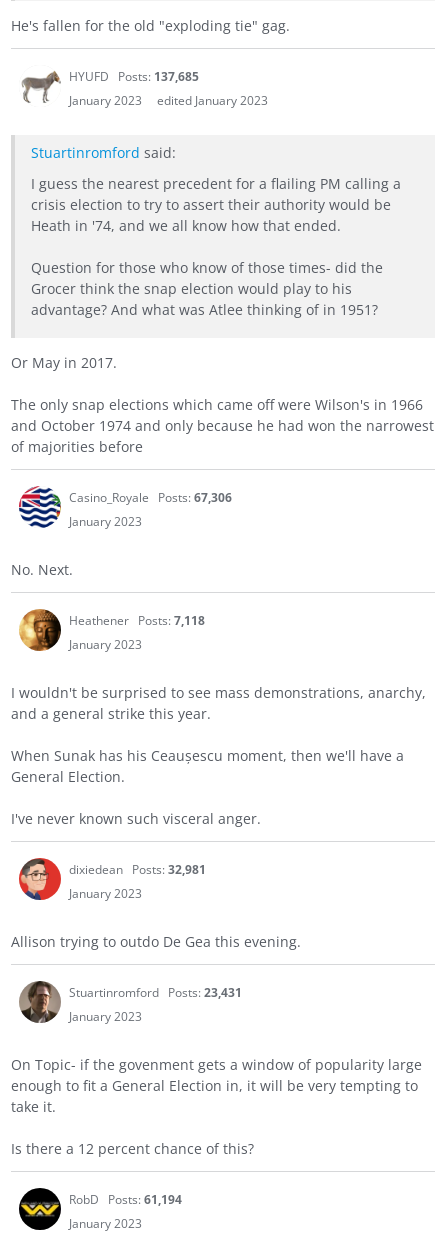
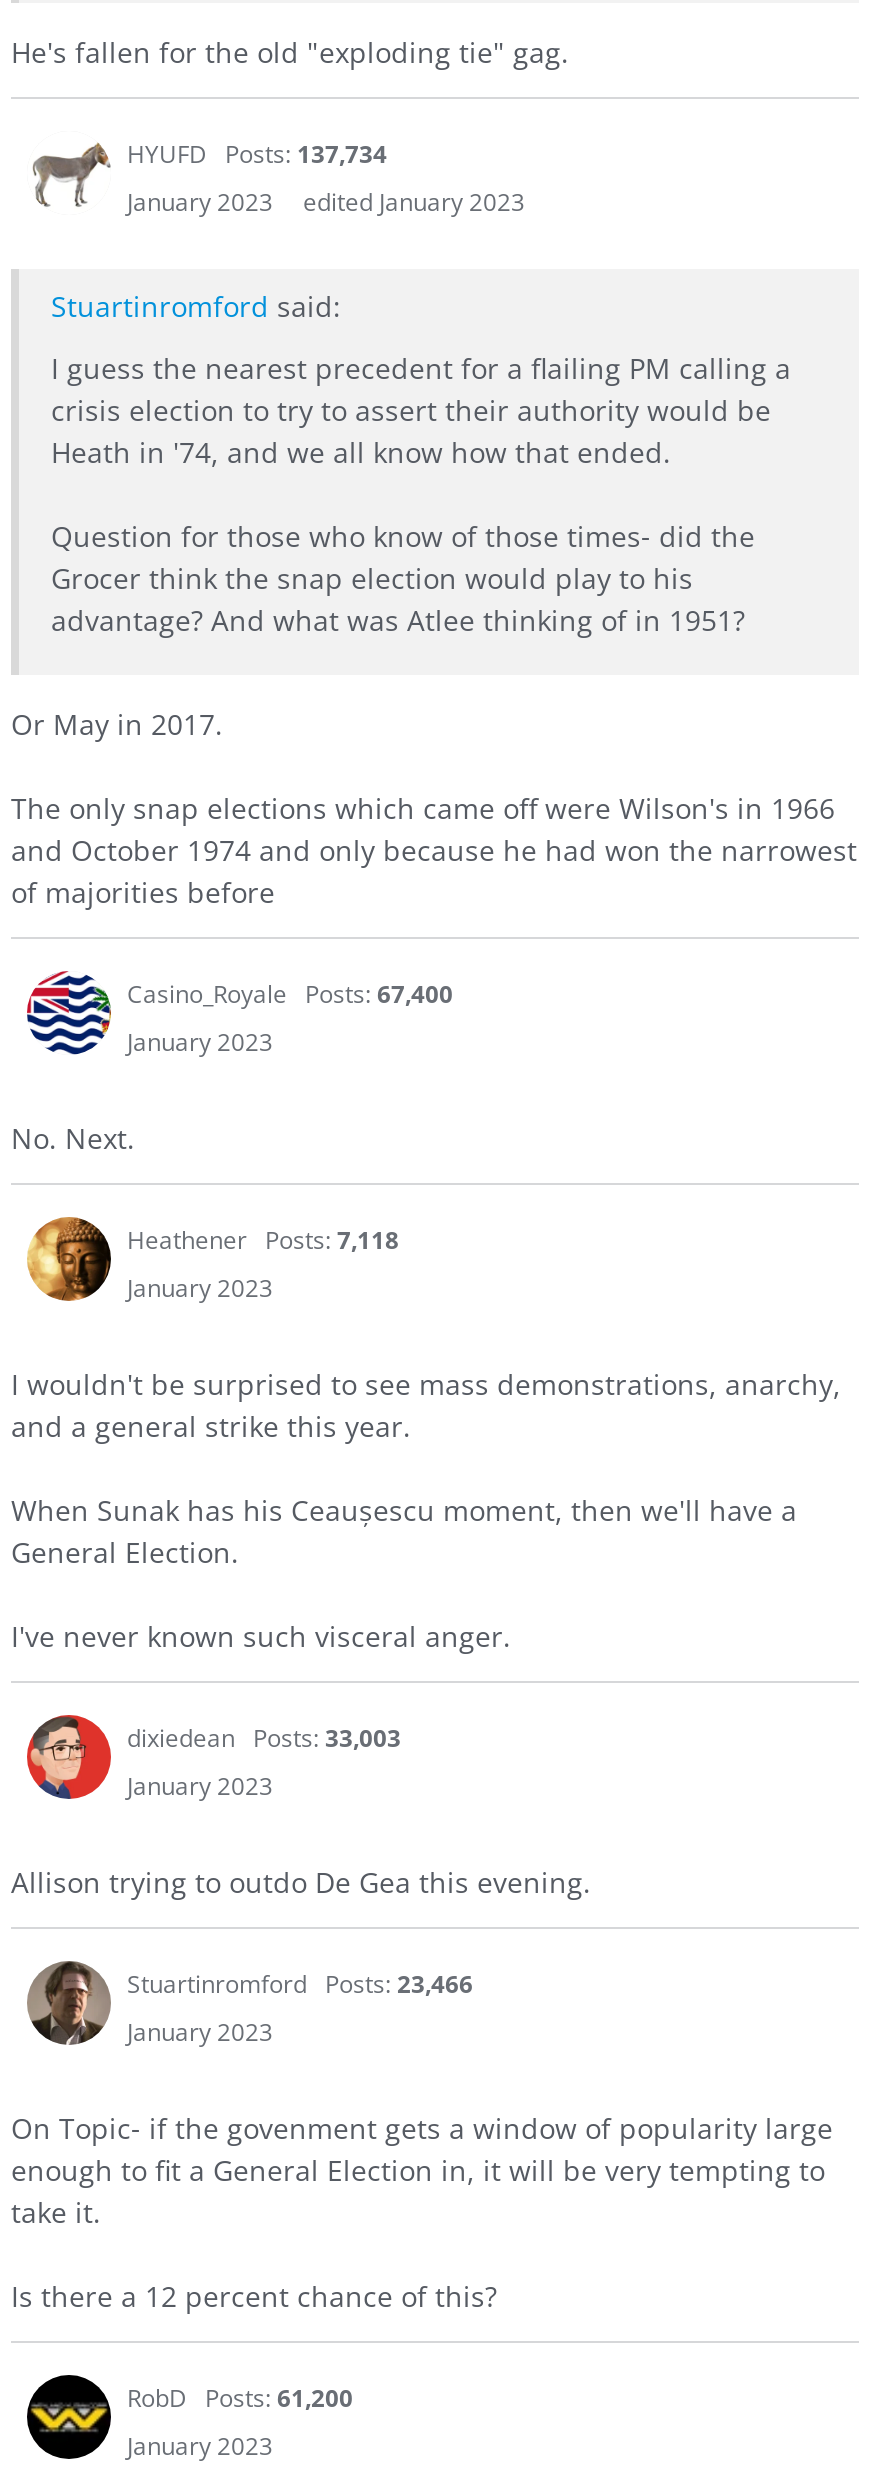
- HYUFD Posts: 137,685
+ HYUFD Posts: 137,734

- Casino_Royale Posts: 67,306
+ Casino_Royale Posts: 67,400

- dixiedean Posts: 32,981
+ dixiedean Posts: 33,003

- Stuartinromford Posts: 23,431
+ Stuartinromford Posts: 23,466

- RobD Posts: 61,194
+ RobD Posts: 61,200
